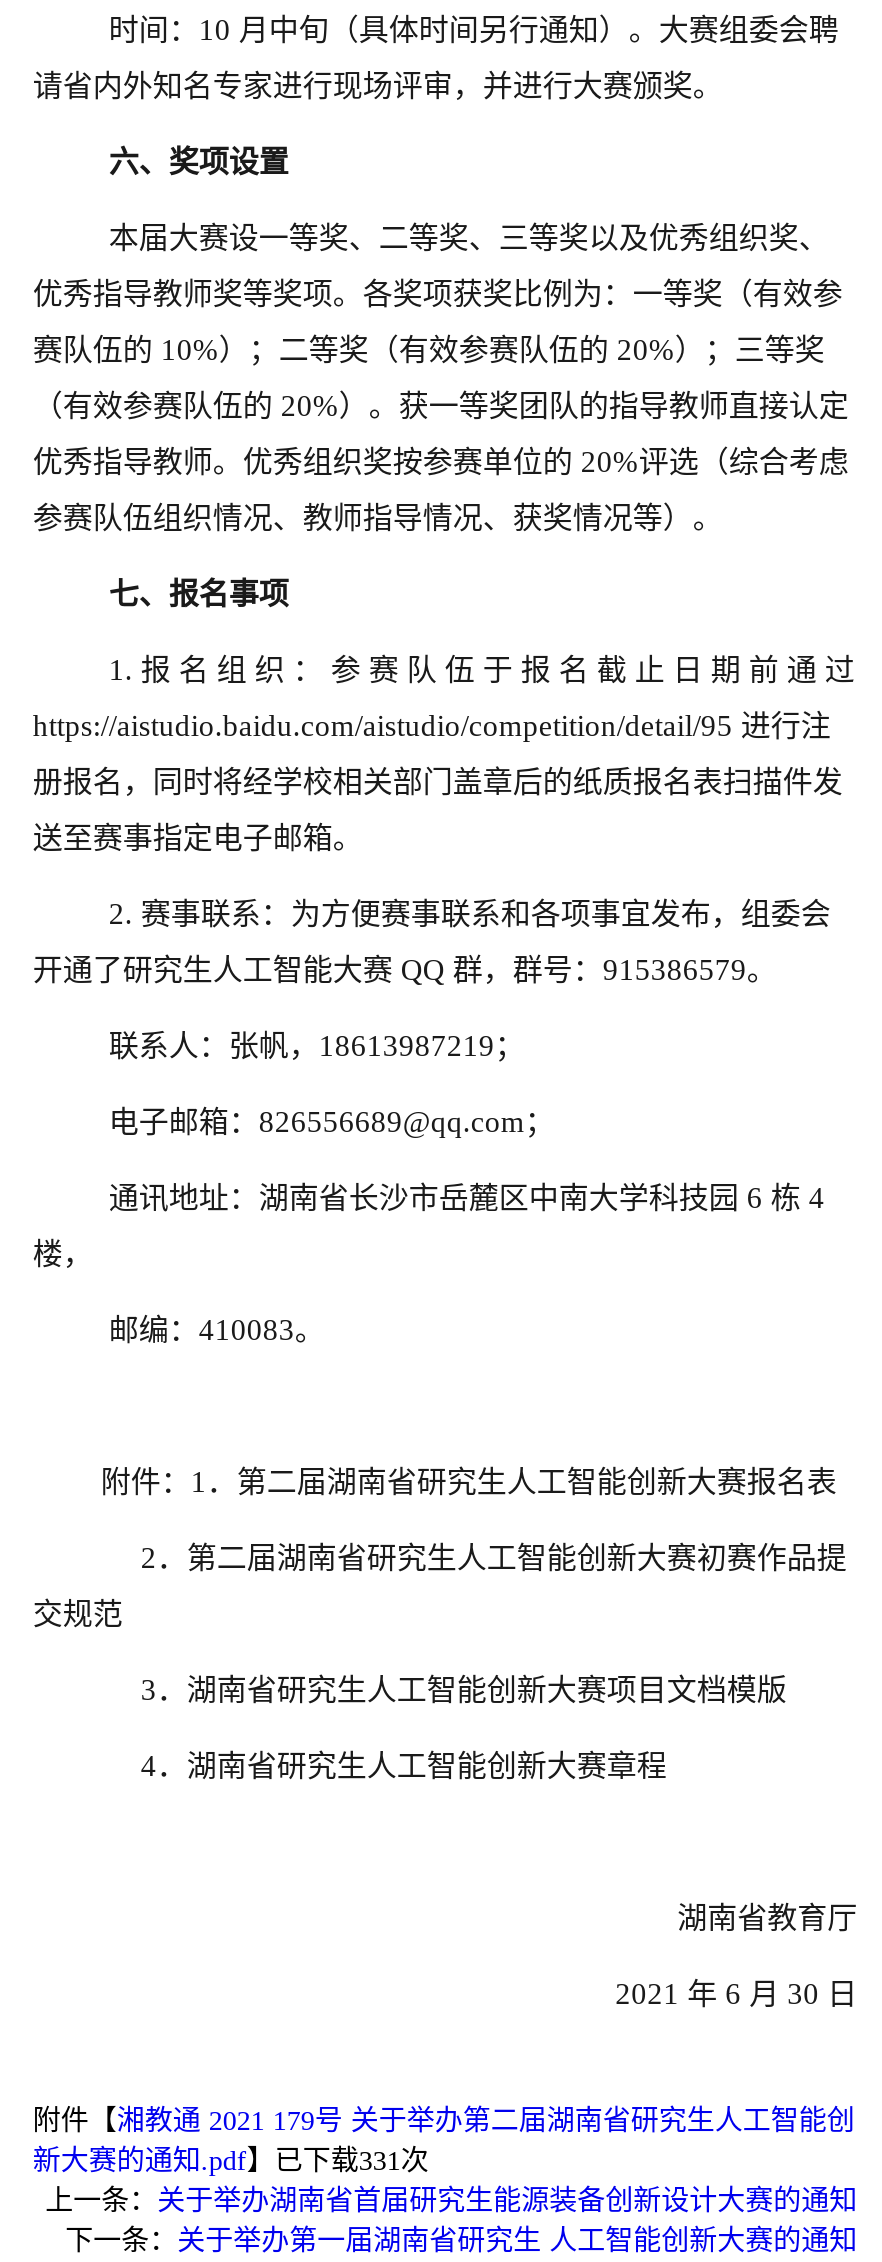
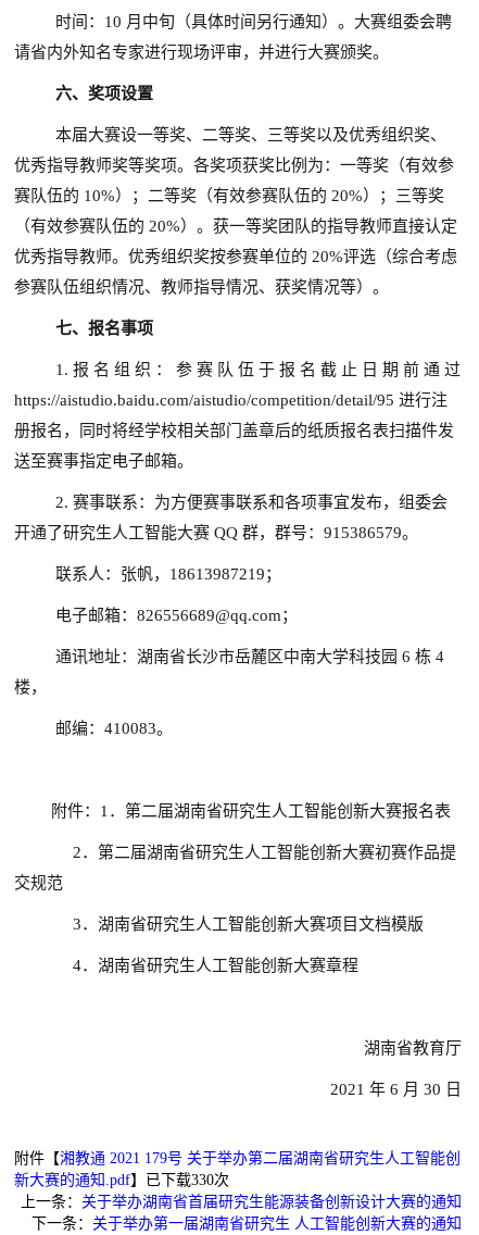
- 新大赛的通知.pdf】已下载331次
+ 新大赛的通知.pdf】已下载330次
